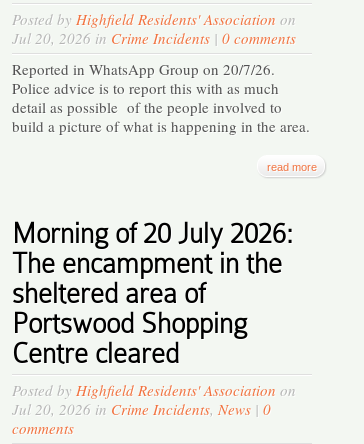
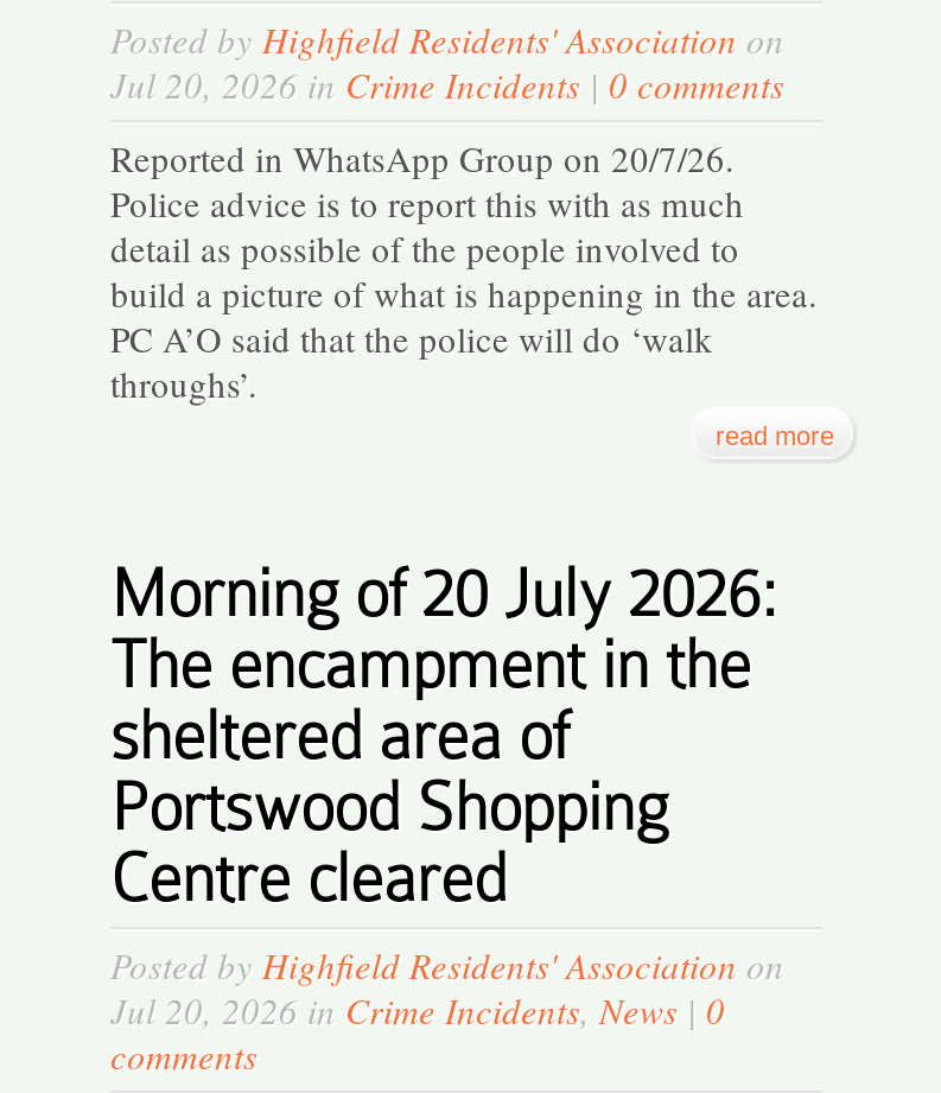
+ PC A’O said that the police will do ‘walk
+ throughs’.
